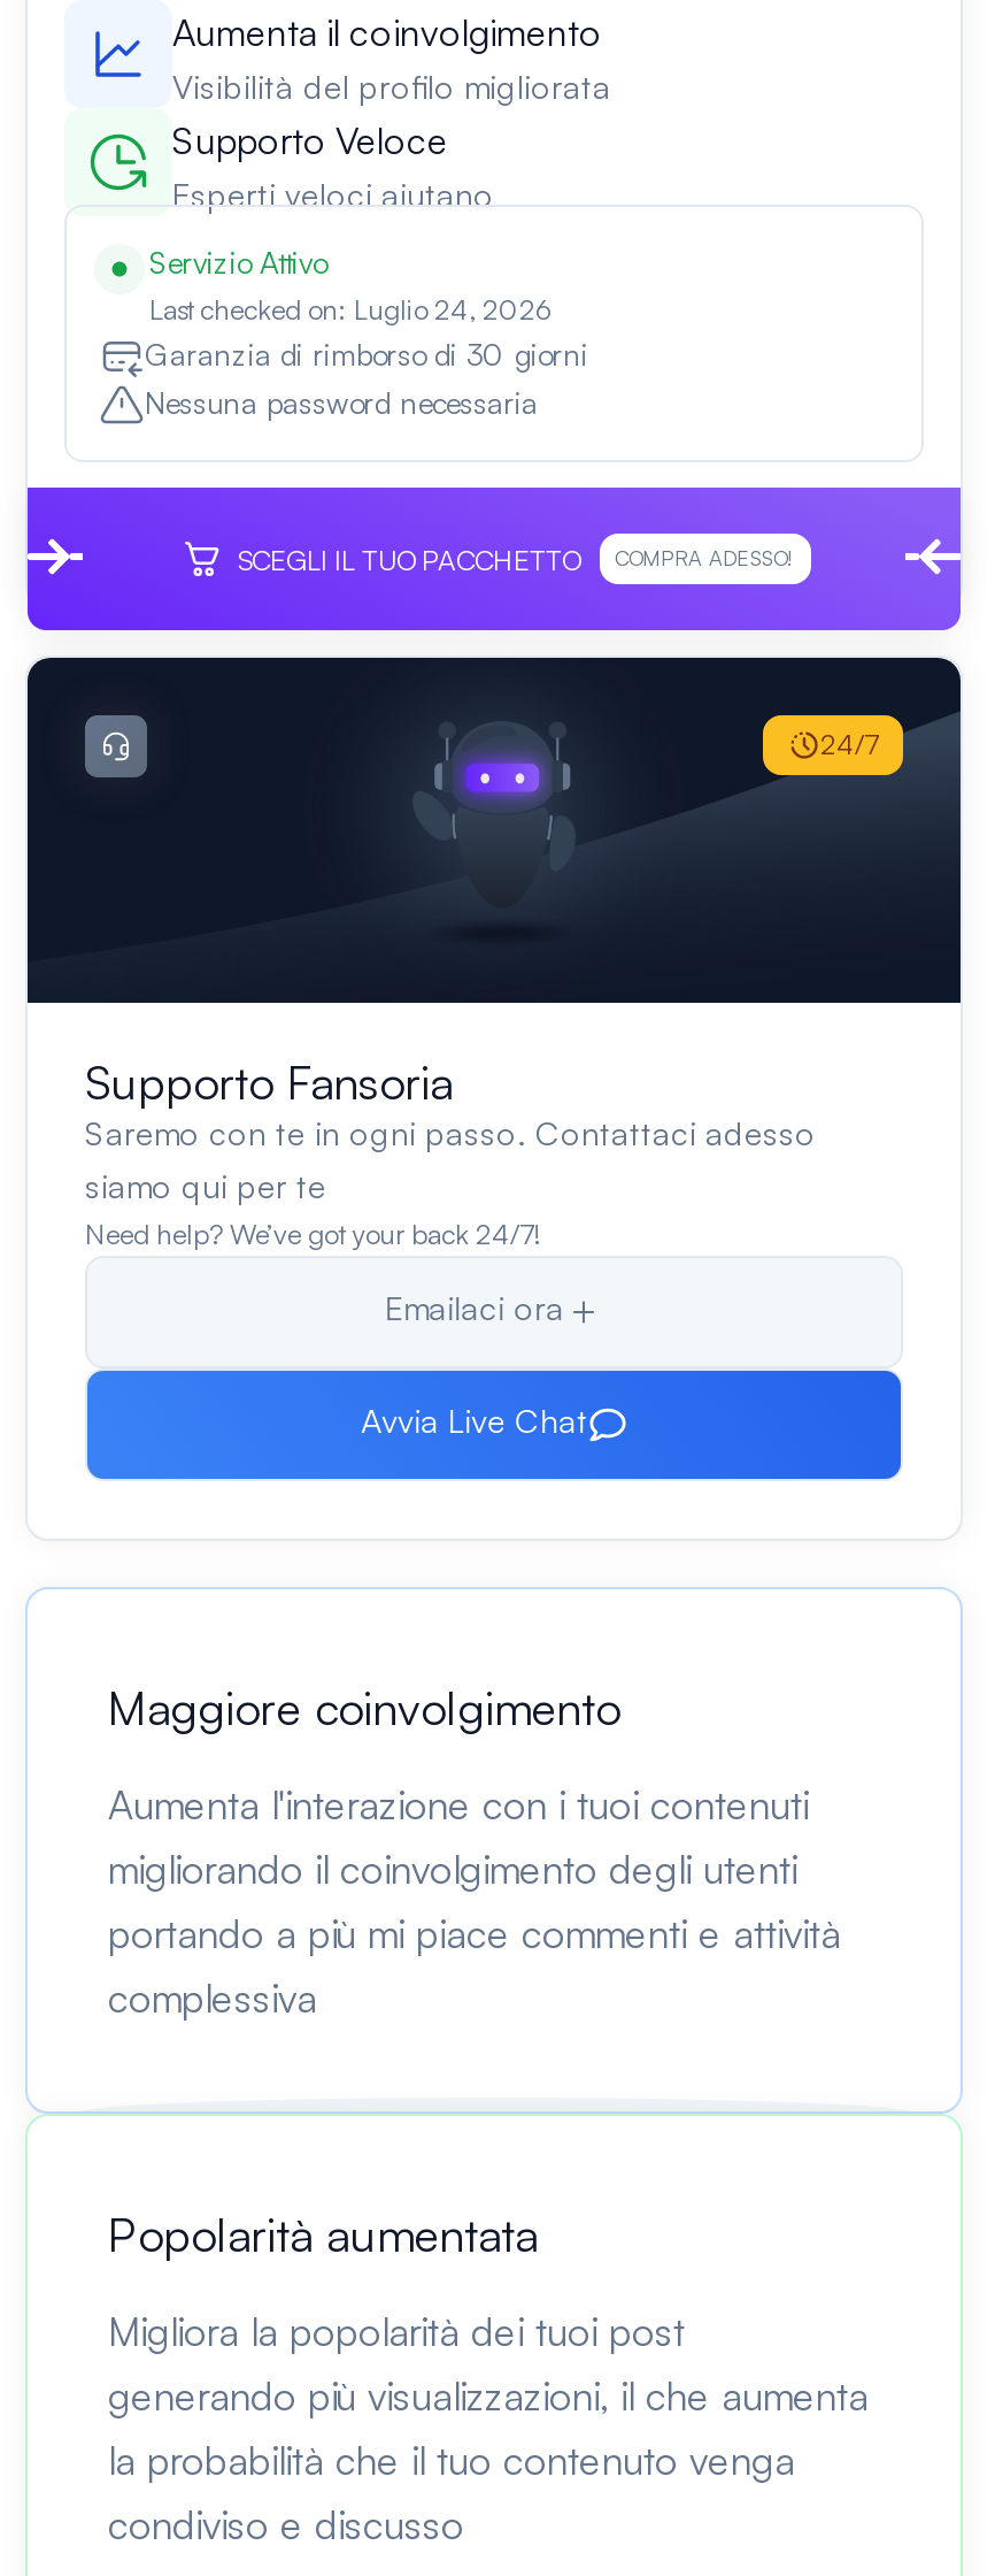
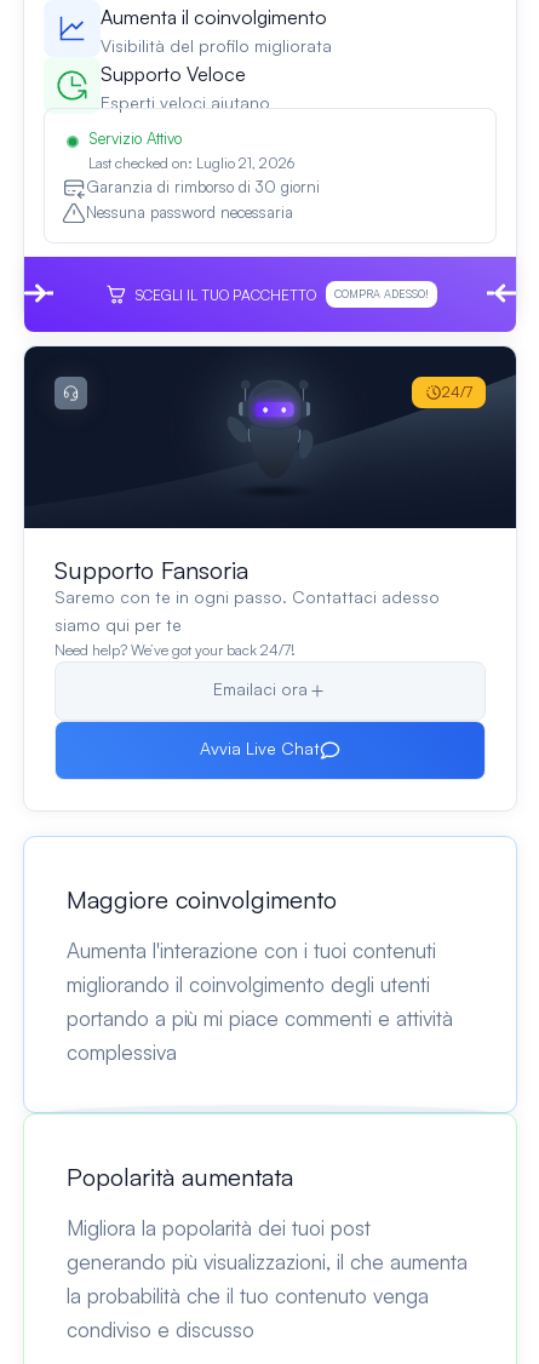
- Last checked on: Luglio 24, 2026
+ Last checked on: Luglio 21, 2026
